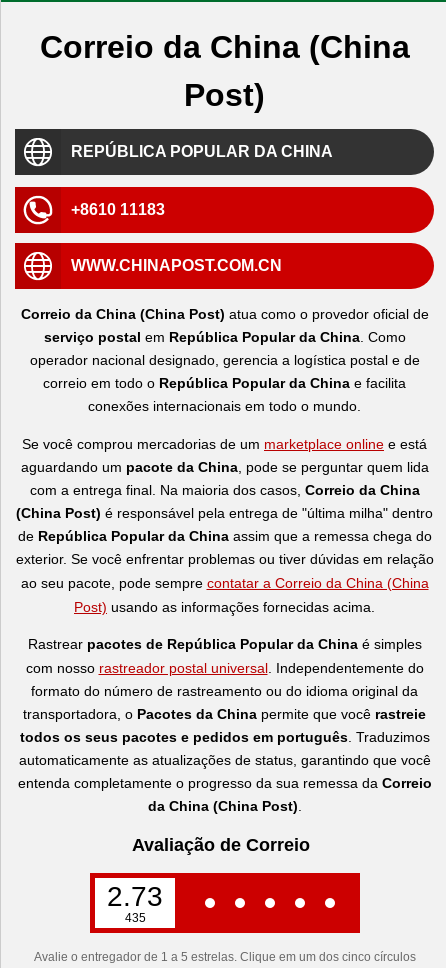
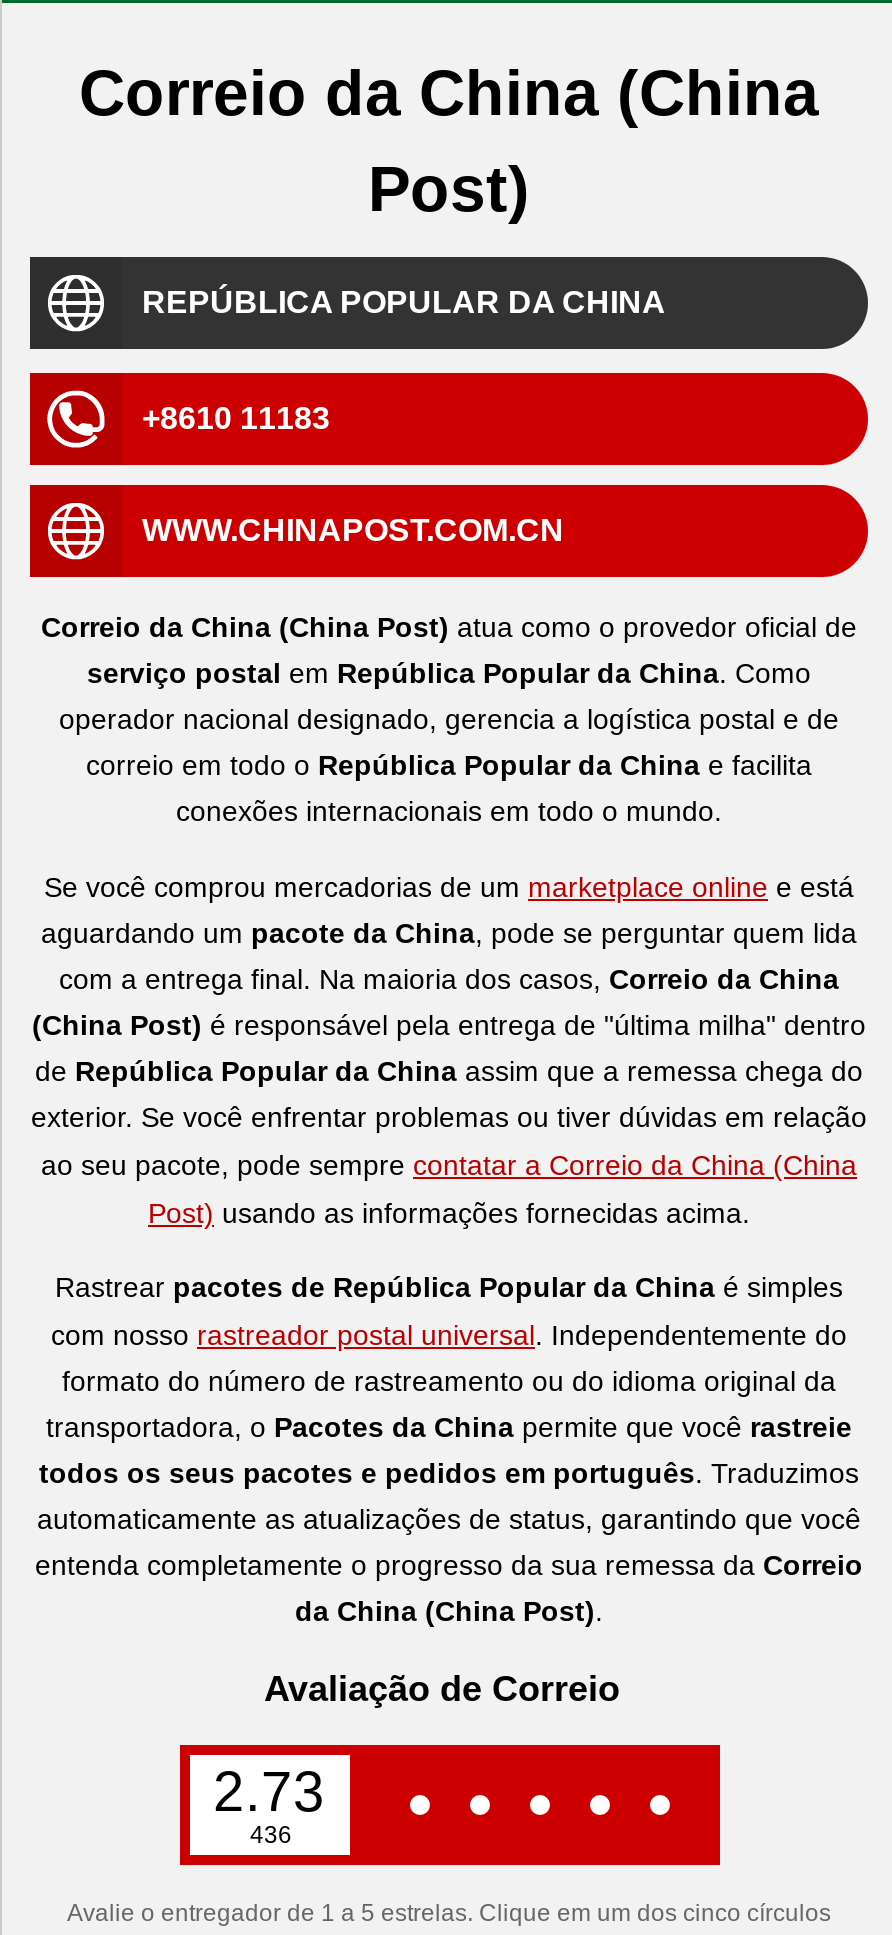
- 435
+ 436
